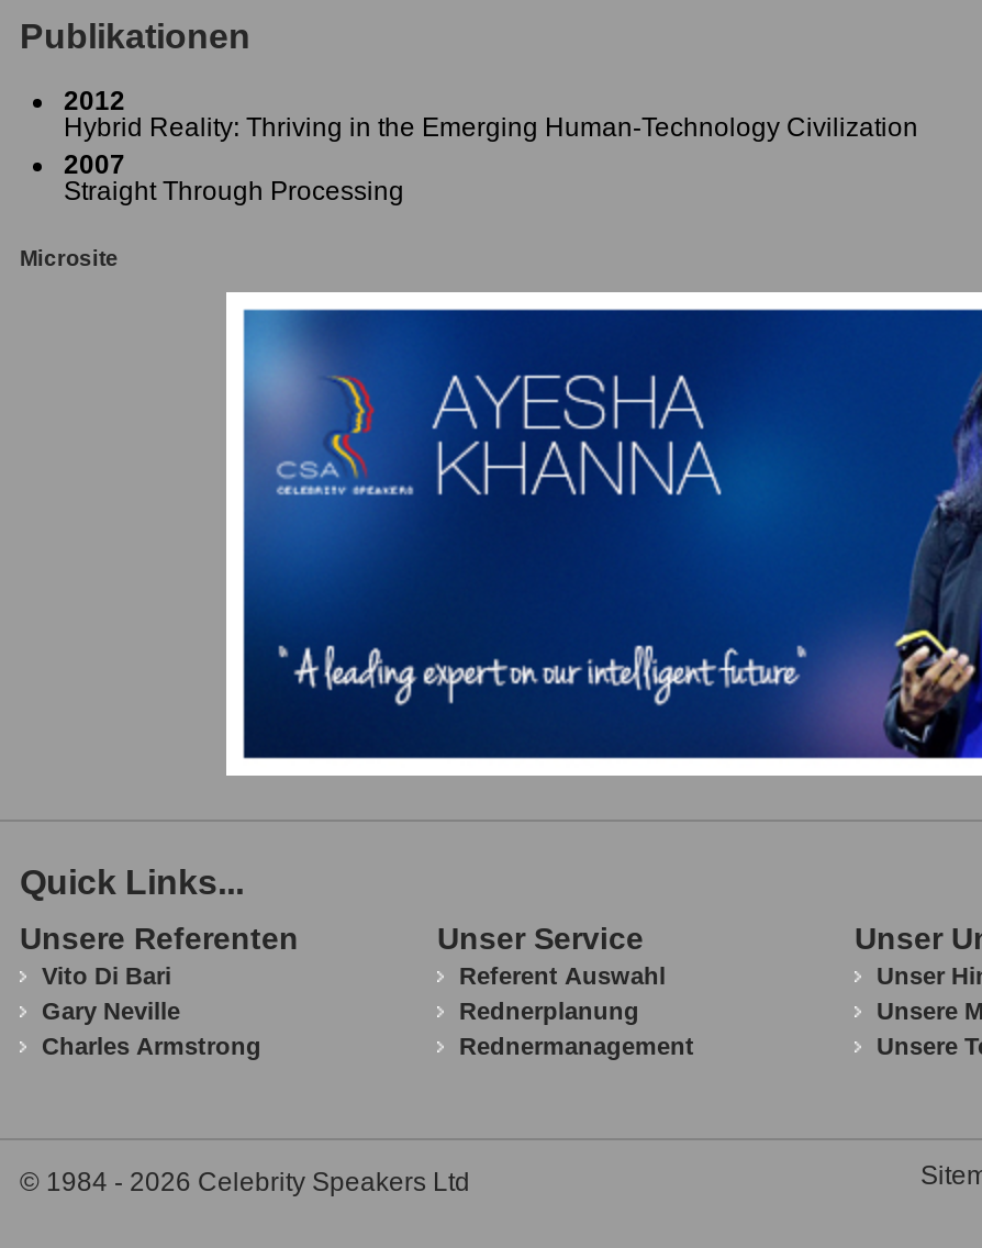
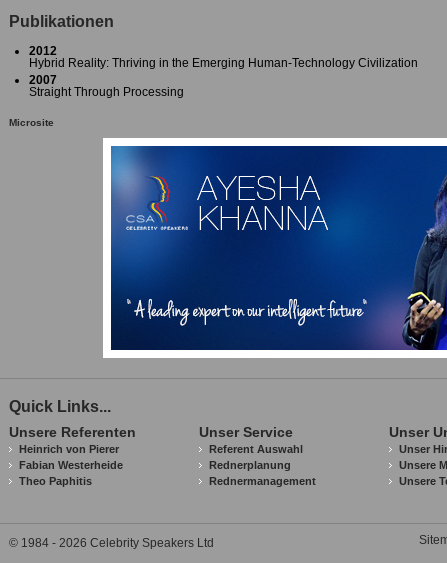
- Vito Di Bari
- Gary Neville
- Charles Armstrong
+ Heinrich von Pierer
+ Fabian Westerheide
+ Theo Paphitis
